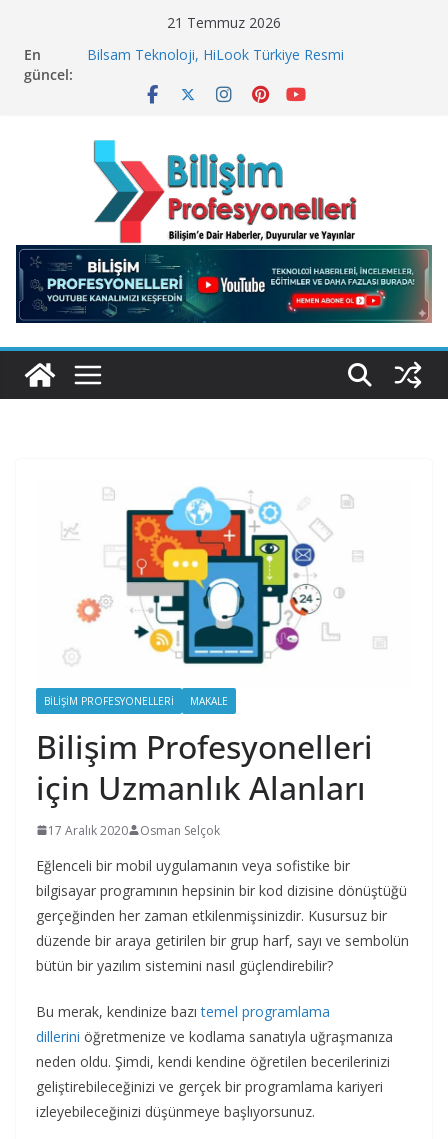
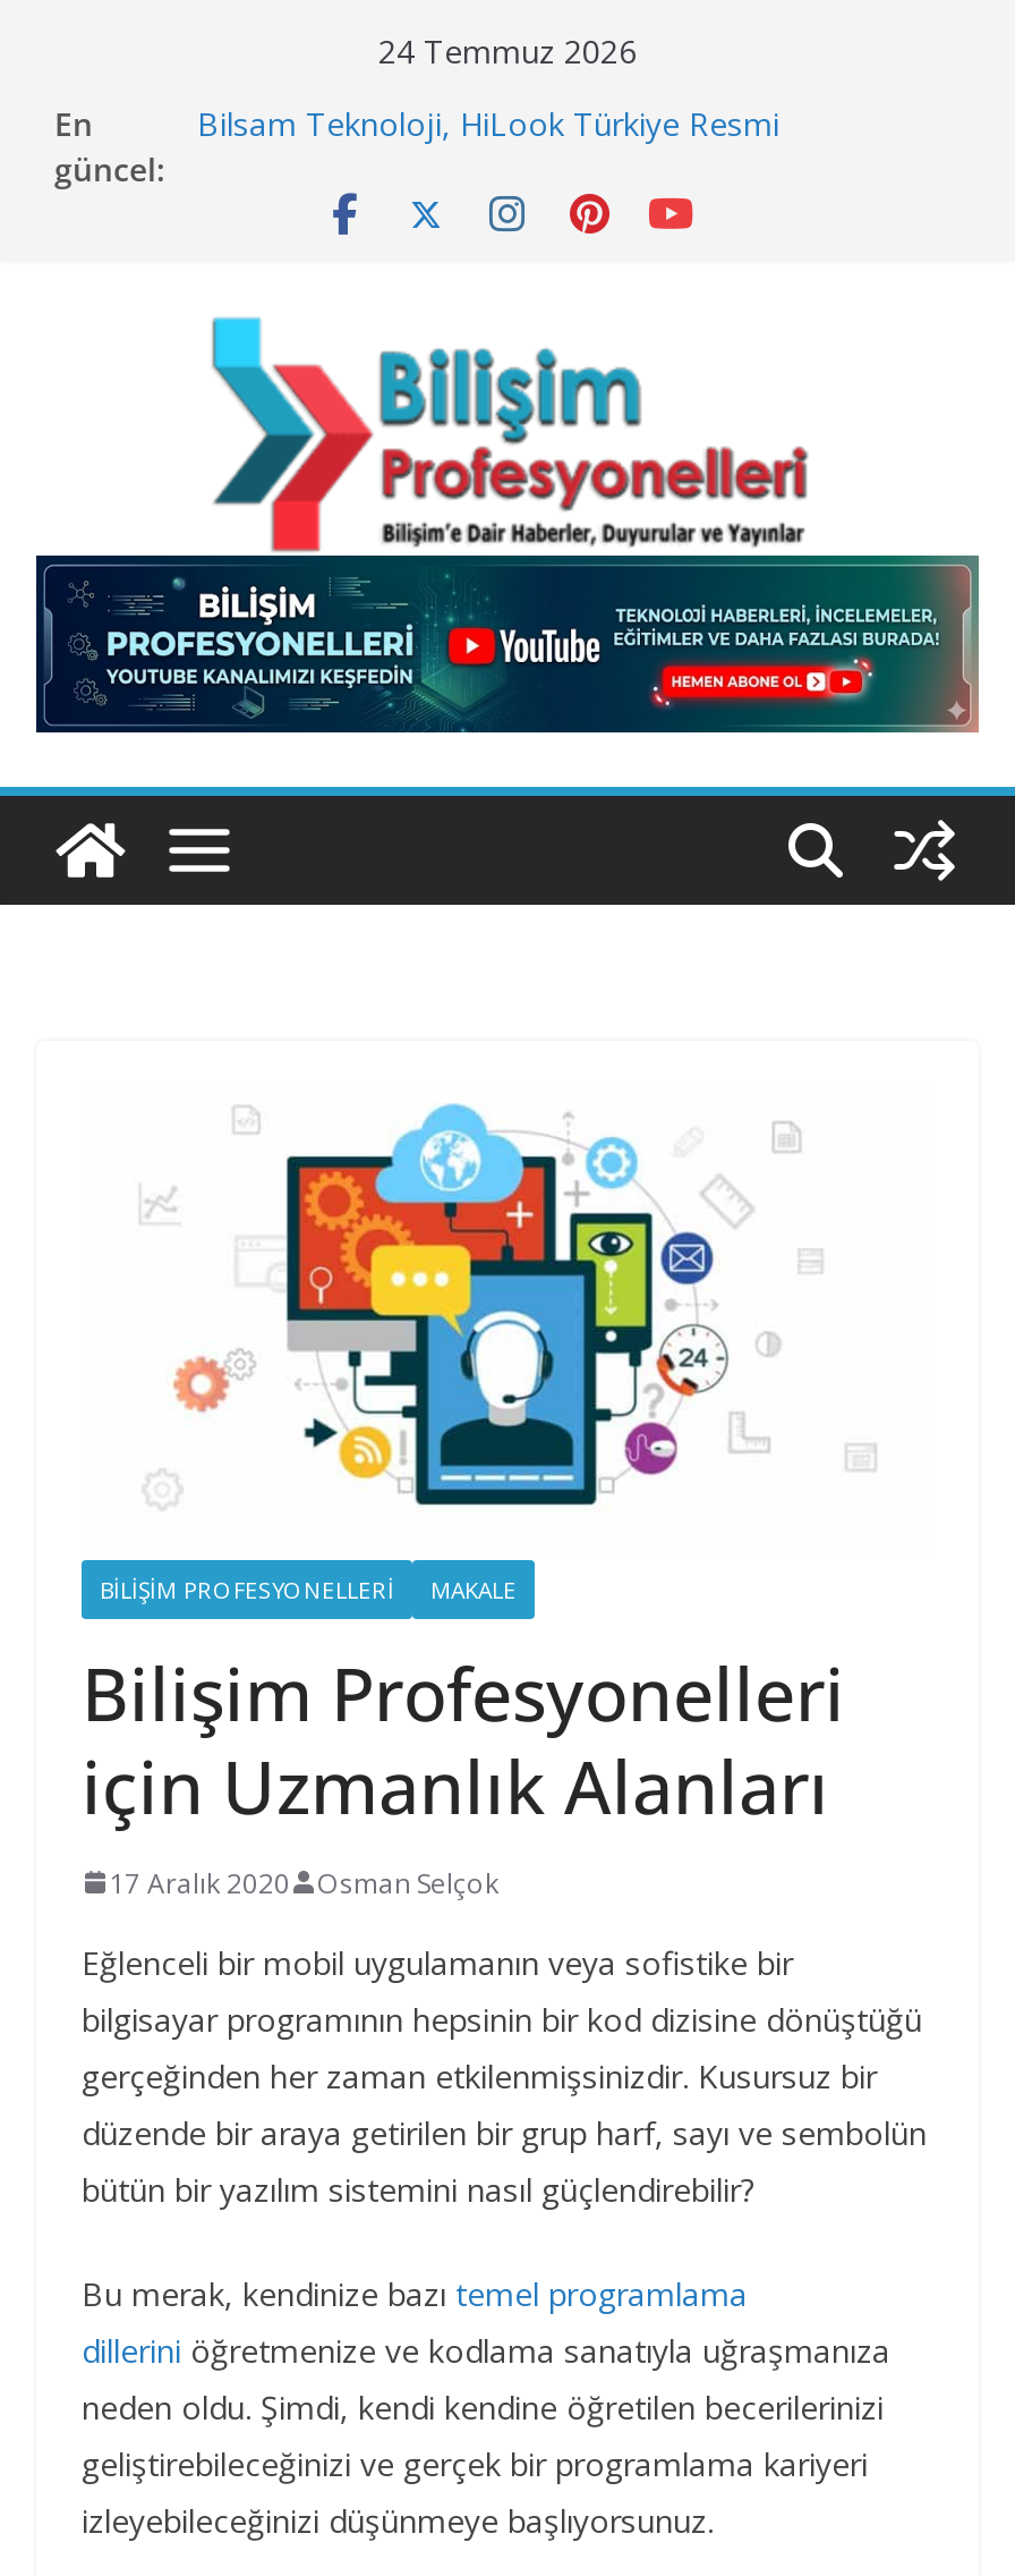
- 21 Temmuz 2026
+ 24 Temmuz 2026
